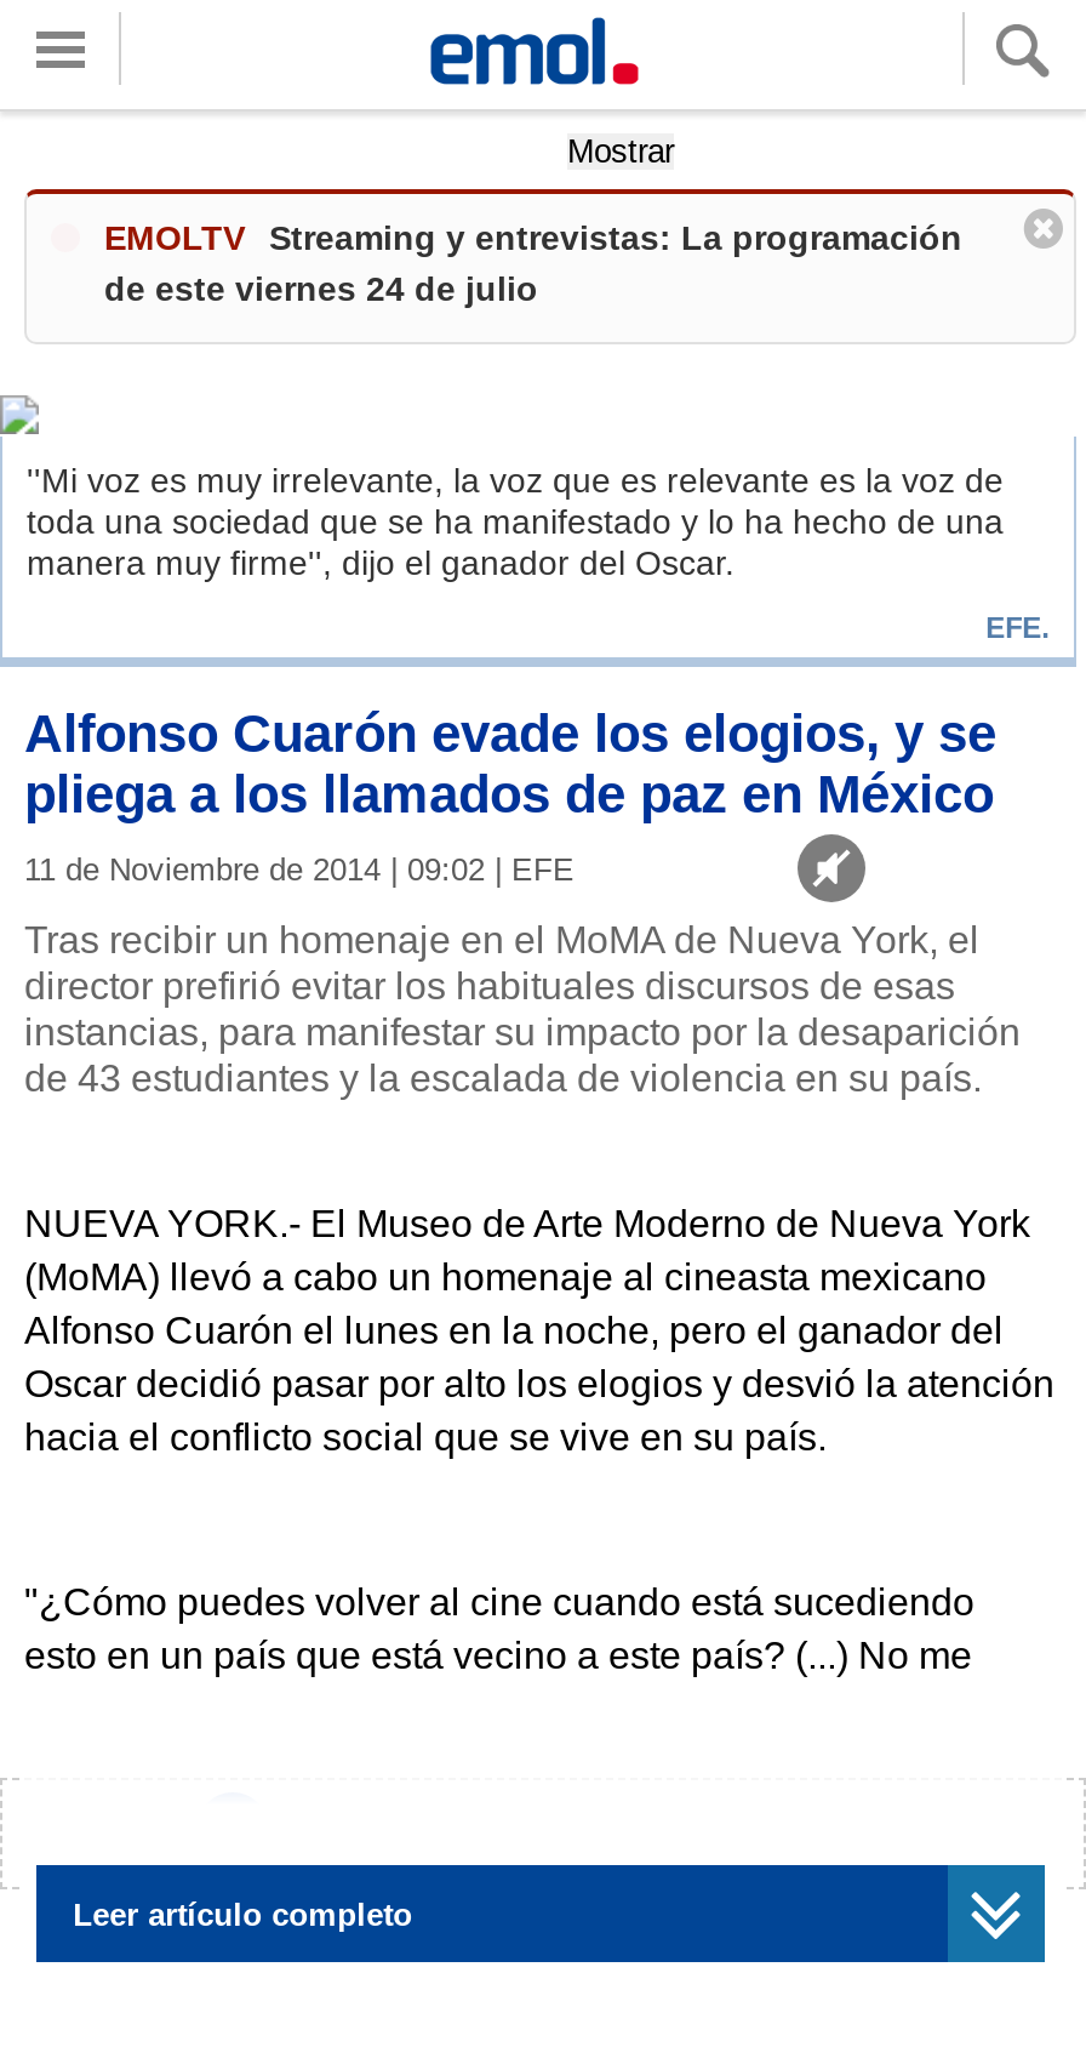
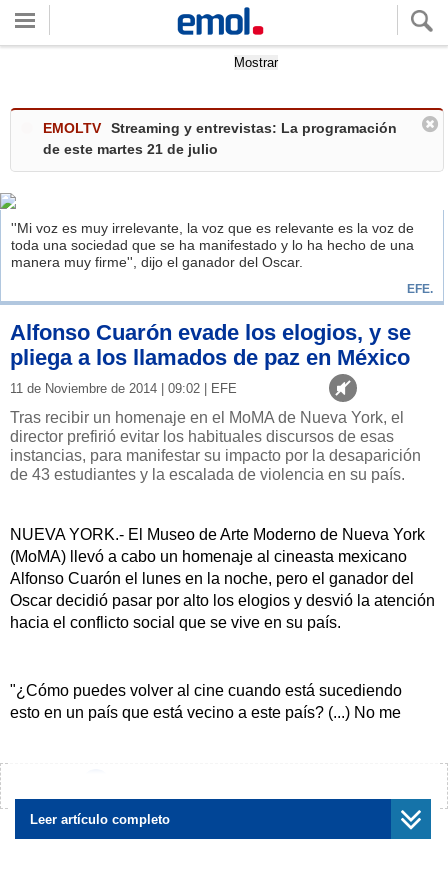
- de este viernes 24 de julio
+ de este martes 21 de julio
